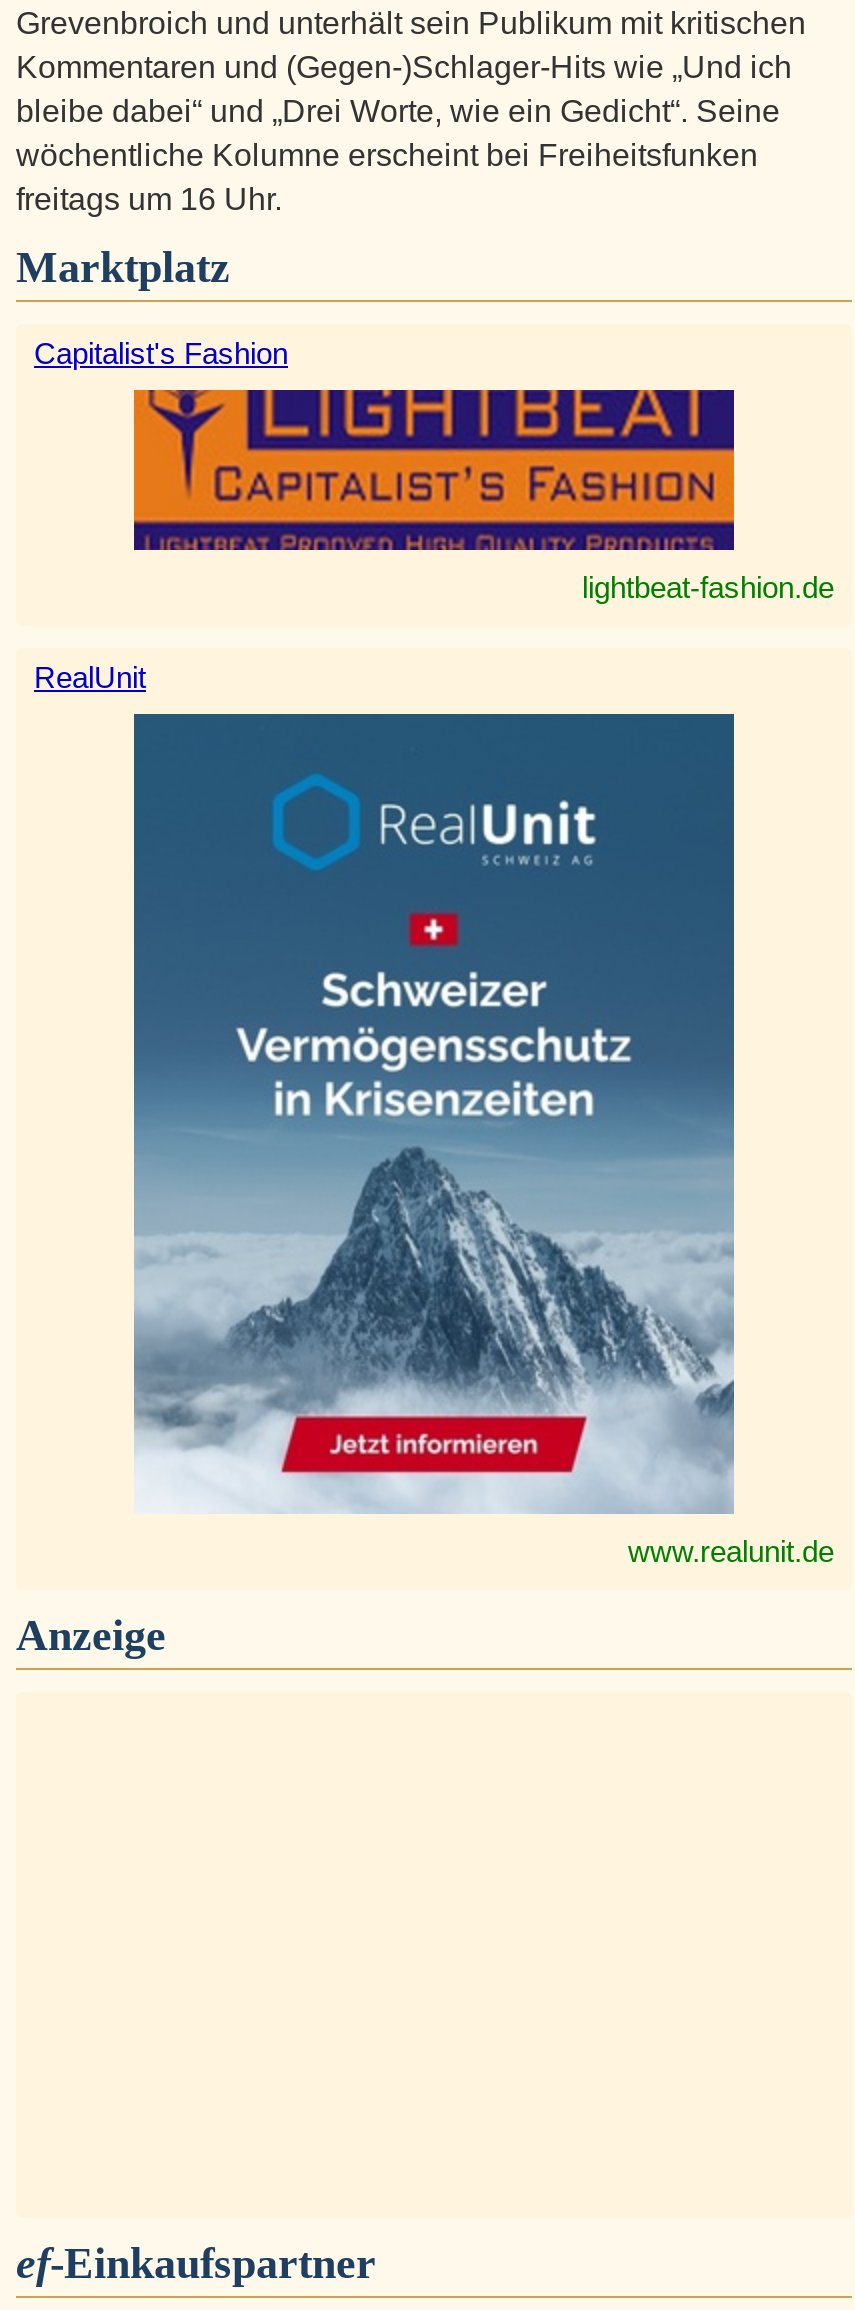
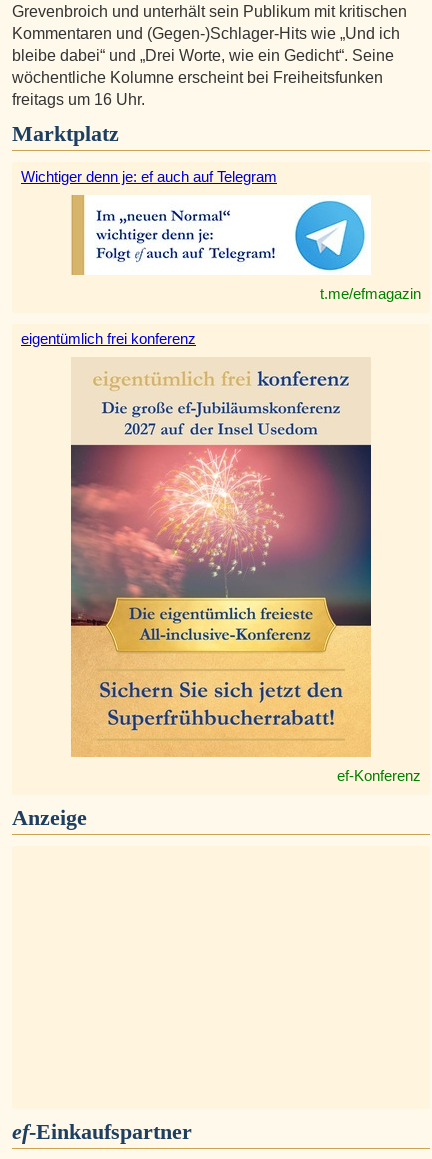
- Capitalist's Fashion
+ Wichtiger denn je: ef auch auf Telegram

- [image]
- lightbeat-fashion.de
+ [image]
+ t.me/efmagazin

- RealUnit
+ eigentümlich frei konferenz

- [image]
- www.realunit.de
+ [image]
+ ef-Konferenz
